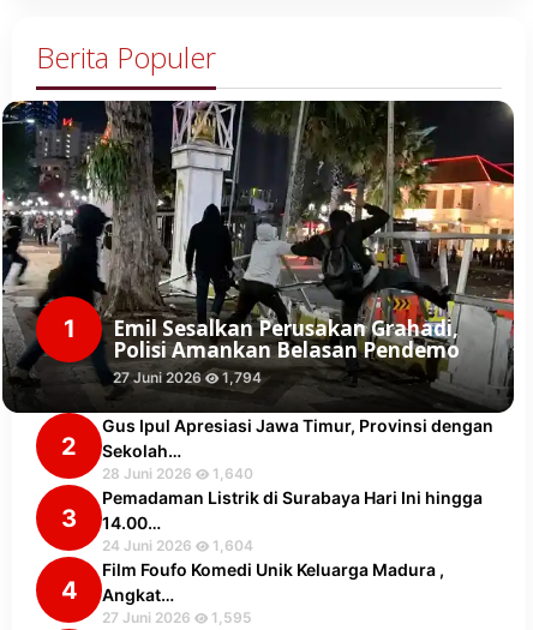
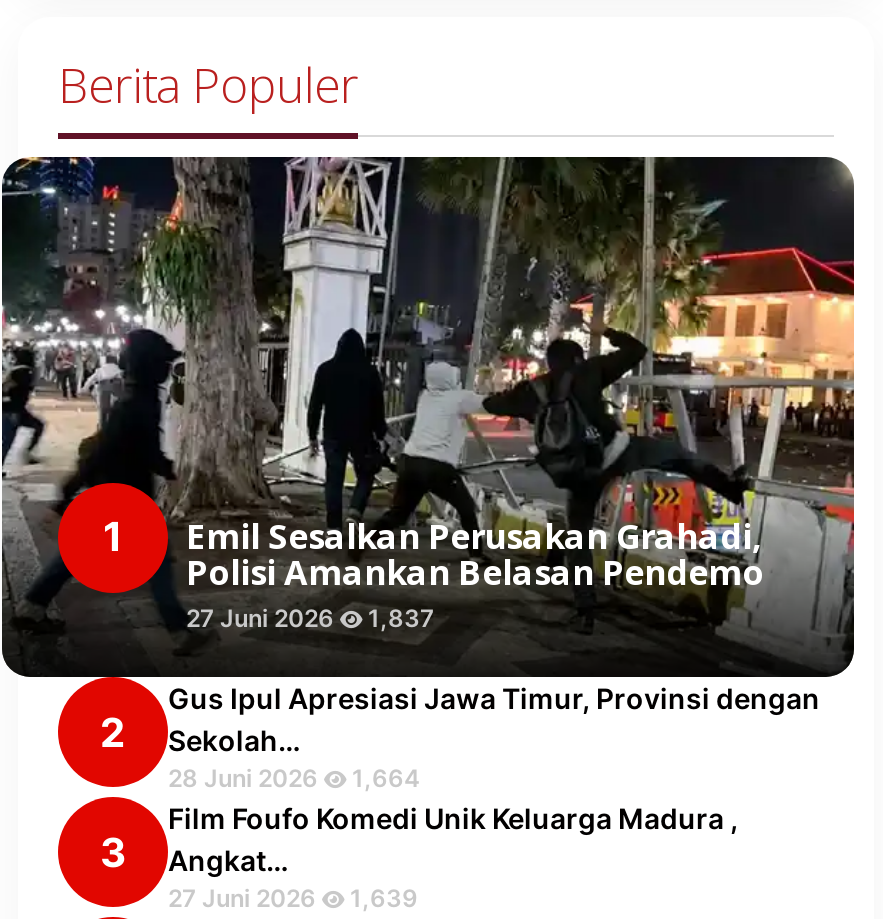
- 27 Juni 2026 1,794
+ 27 Juni 2026 1,837

- 28 Juni 2026 1,640
+ 28 Juni 2026 1,664

- Pemadaman Listrik di Surabaya Hari Ini hingga
- 14.00…
- 24 Juni 2026
- 1,604
- 4

- 27 Juni 2026 1,595
+ 27 Juni 2026 1,639
